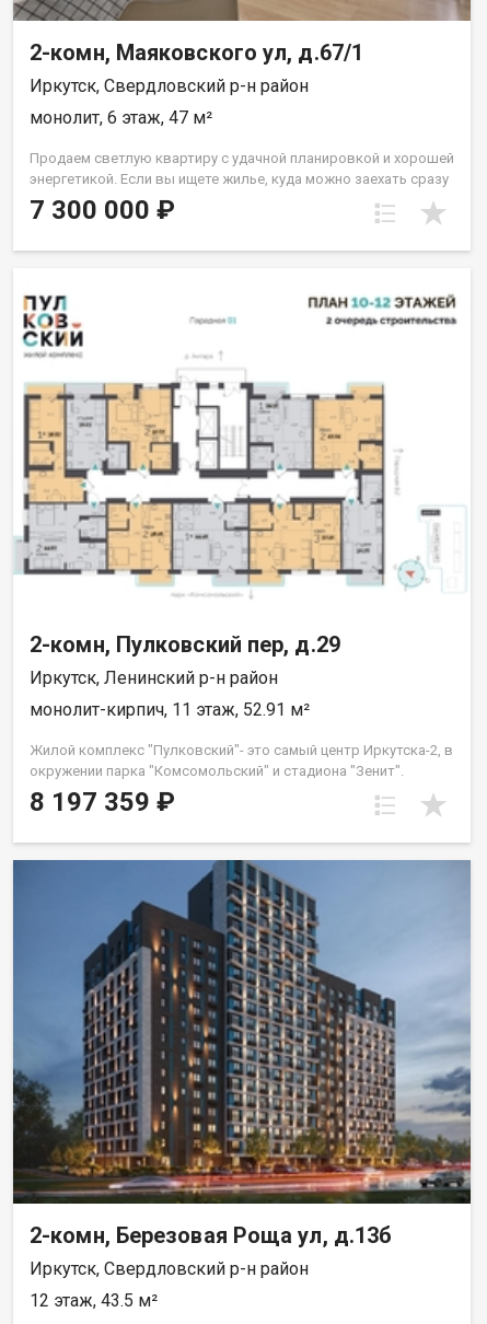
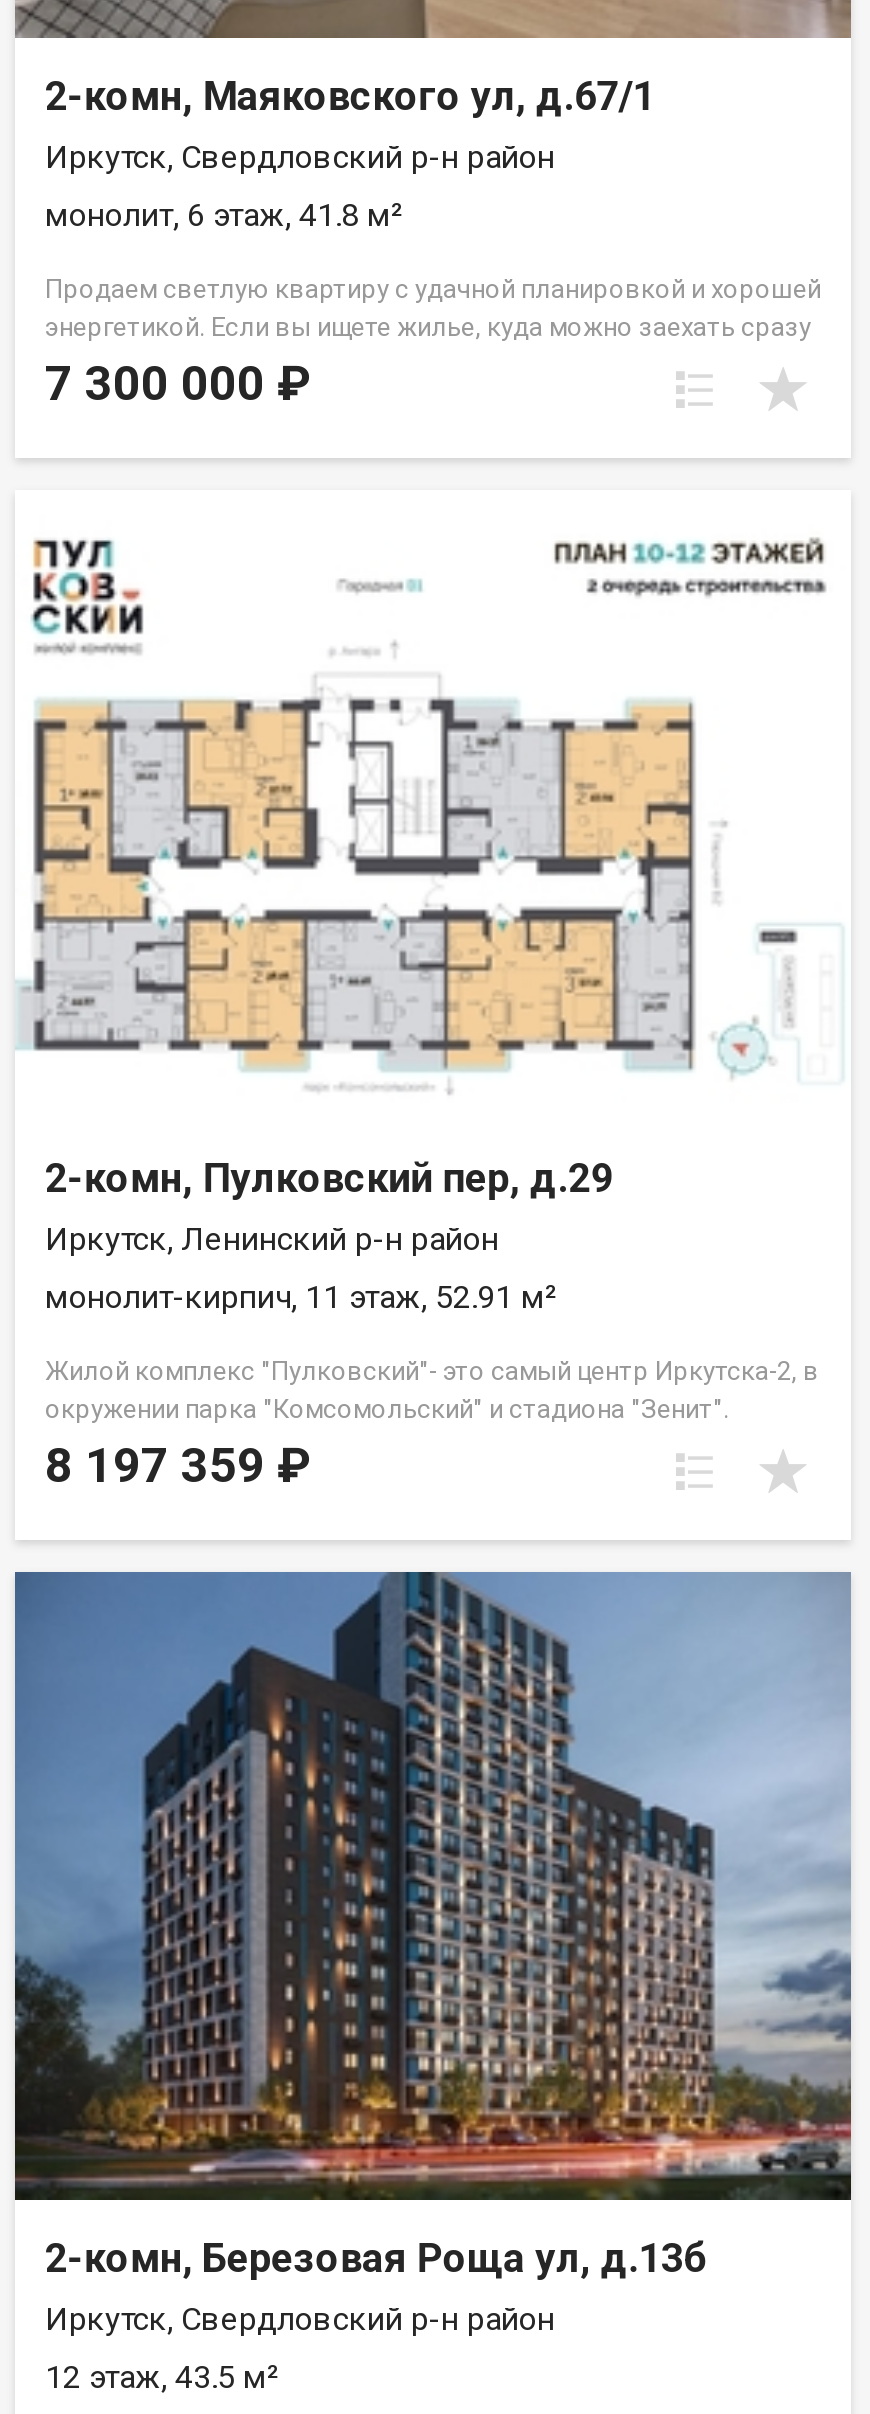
- монолит, 6 этаж, 47 м²
+ монолит, 6 этаж, 41.8 м²
